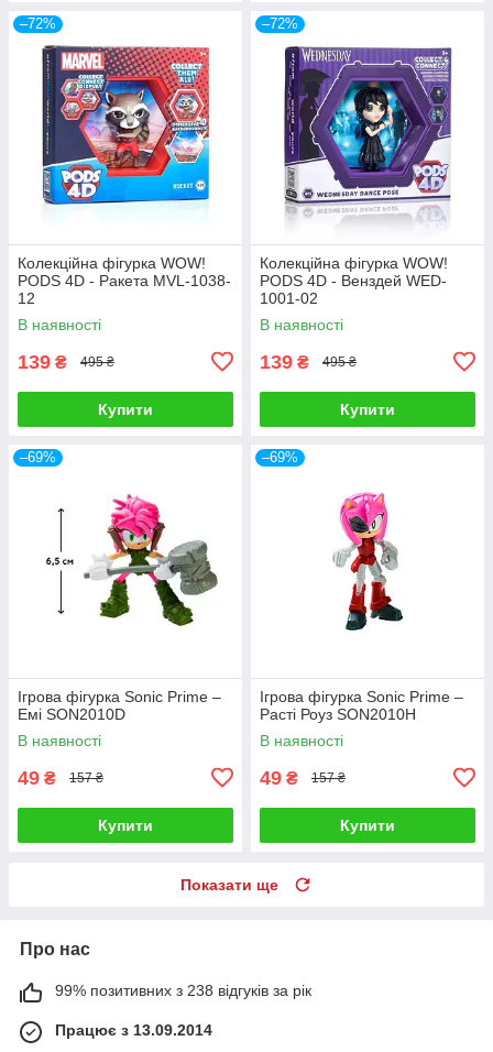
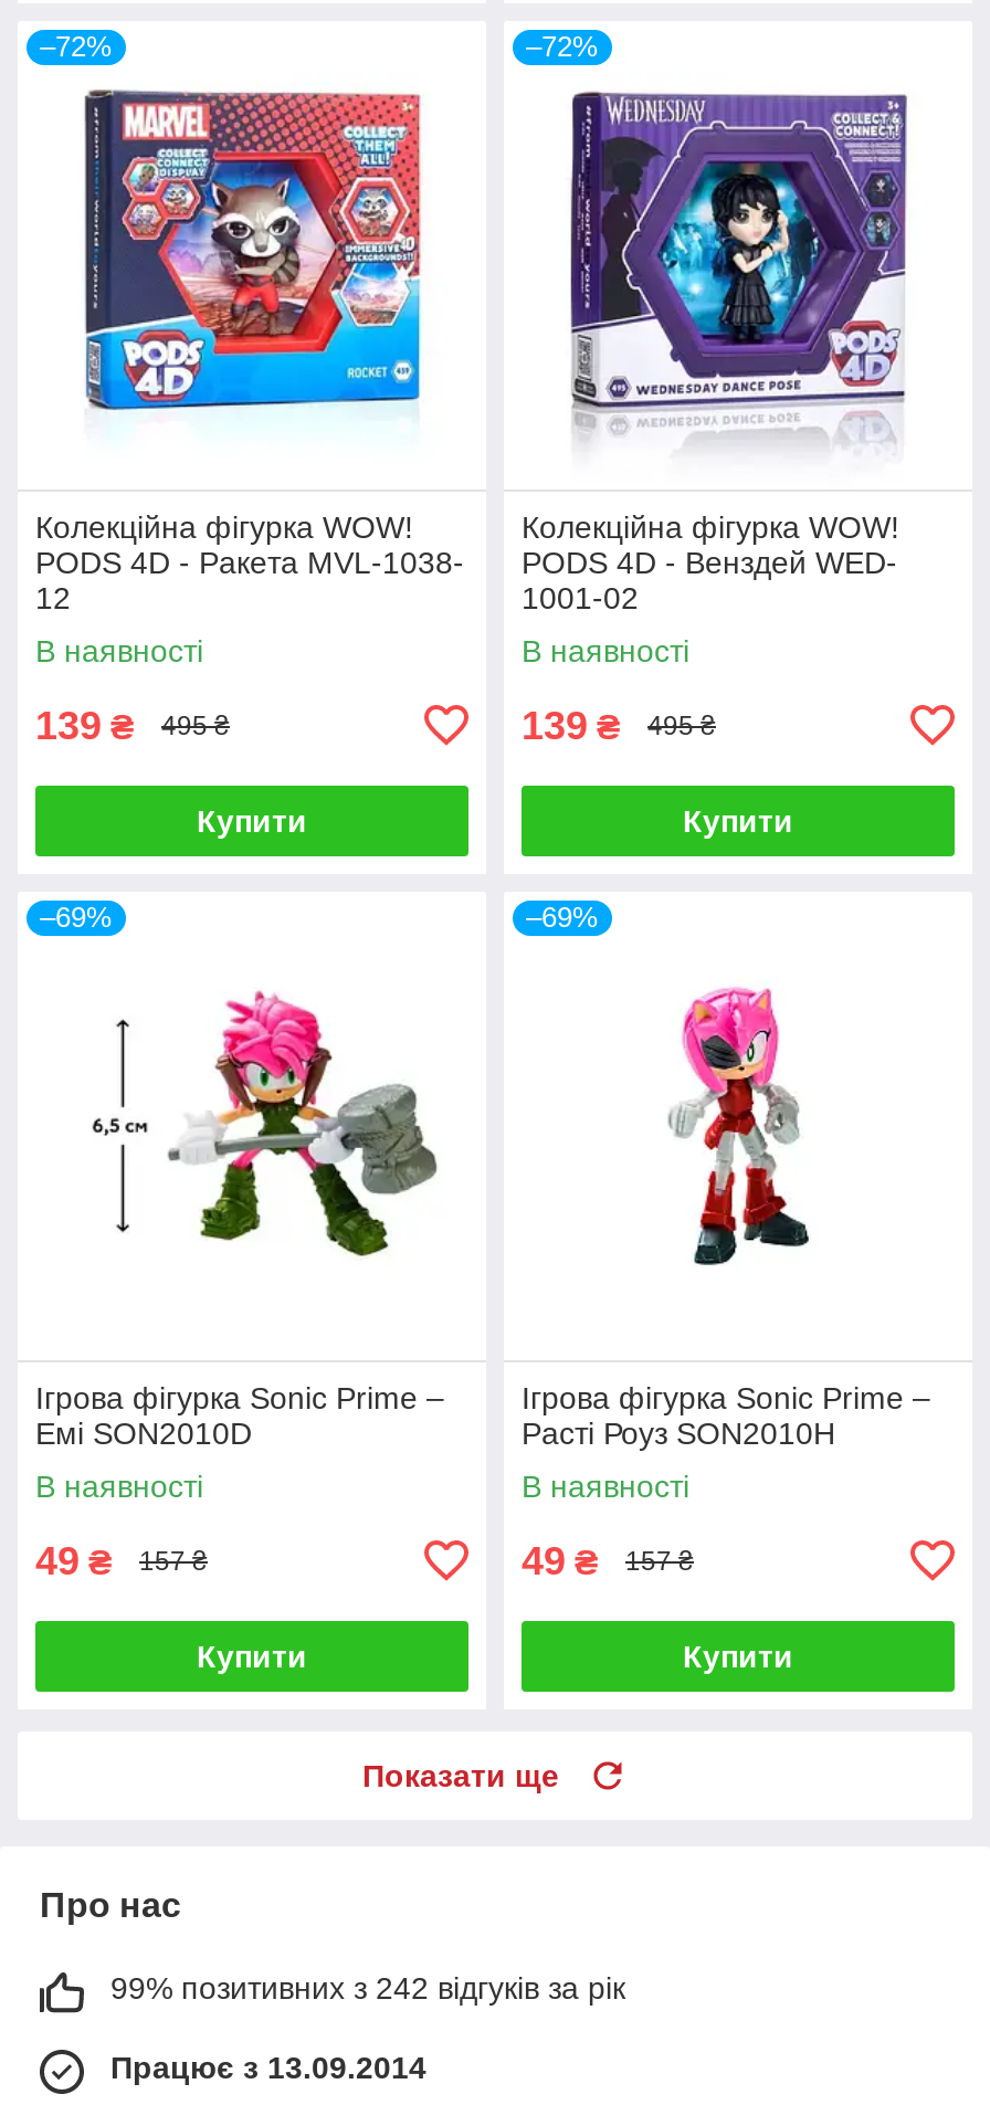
- 99% позитивних з 238 відгуків за рік
+ 99% позитивних з 242 відгуків за рік
